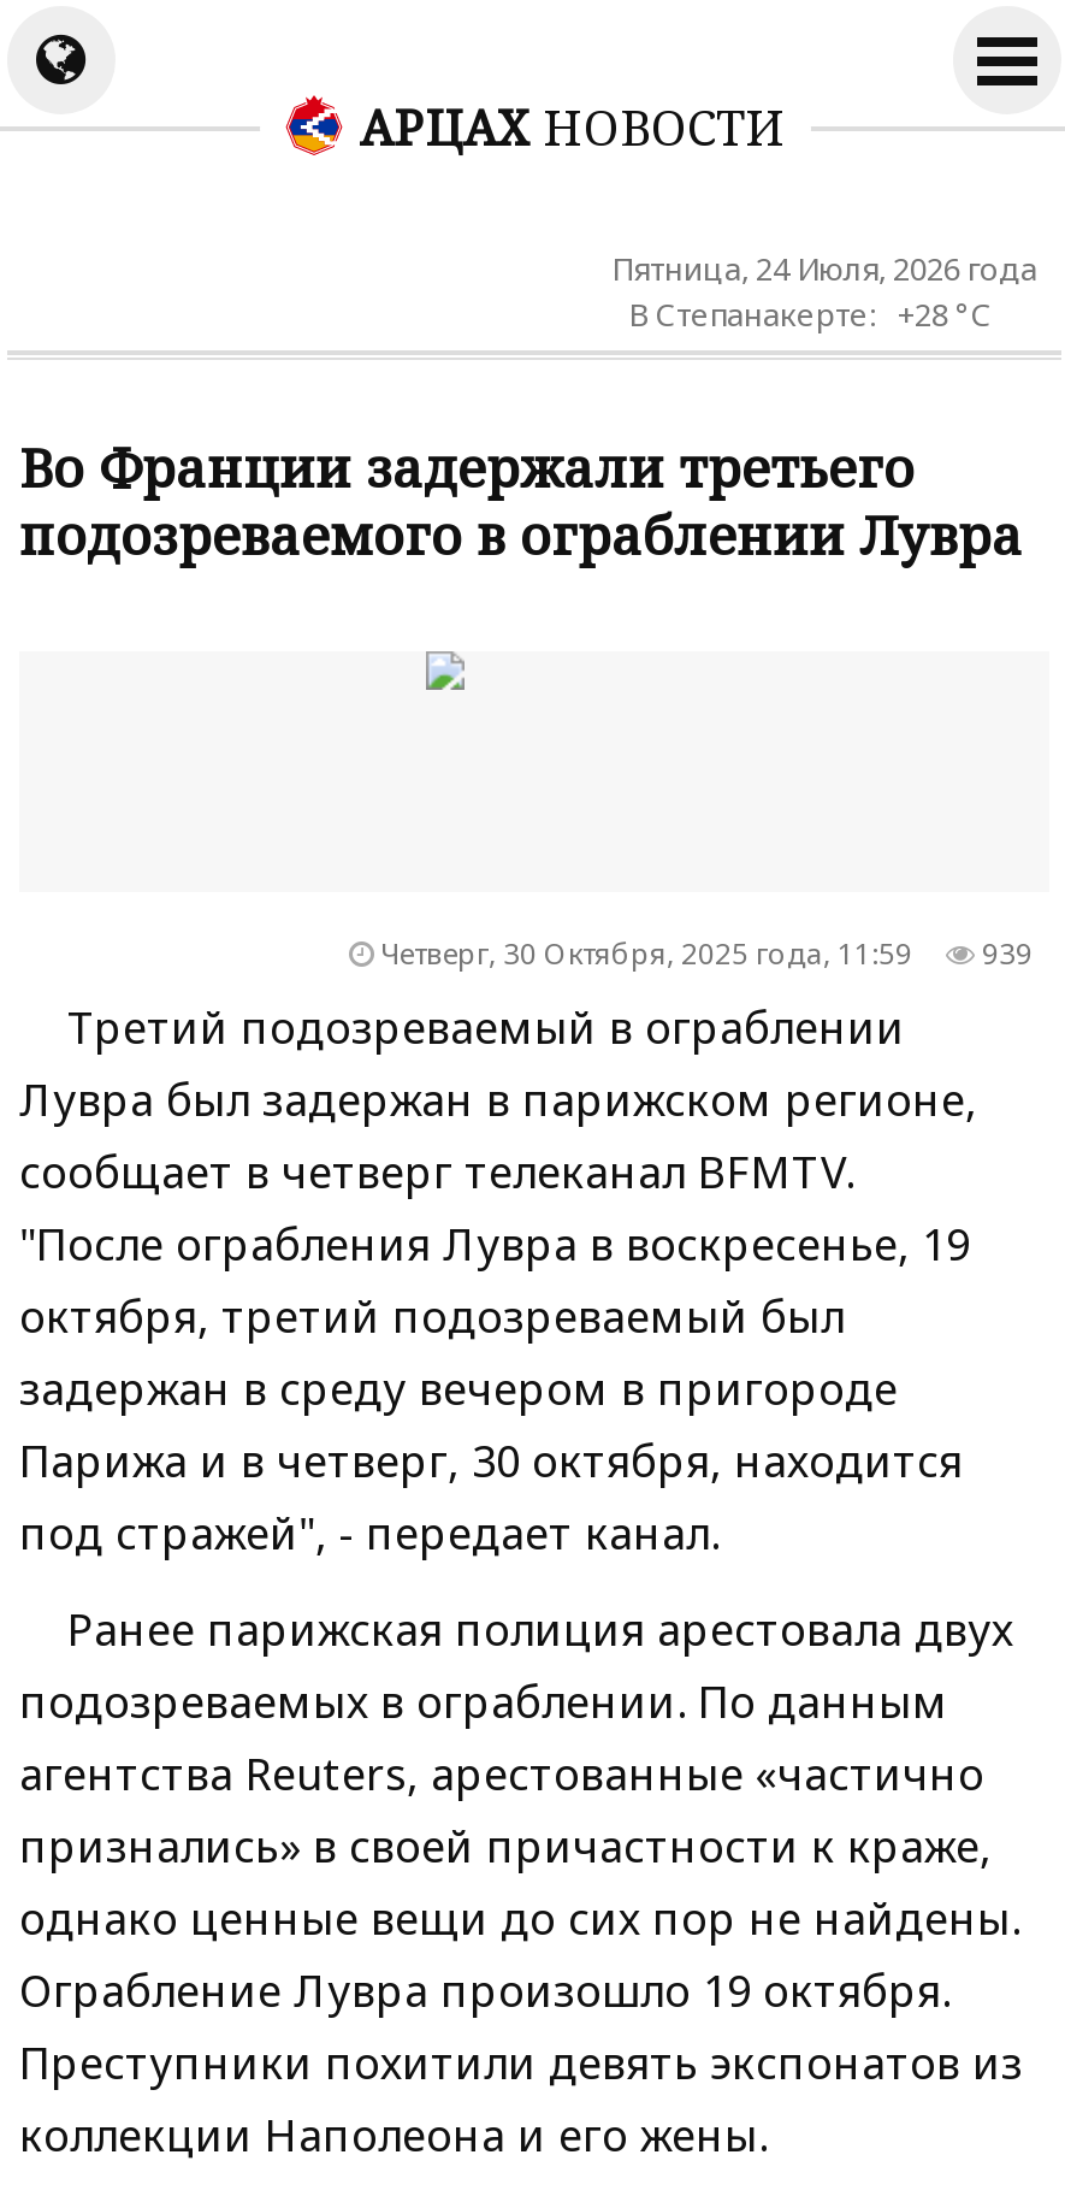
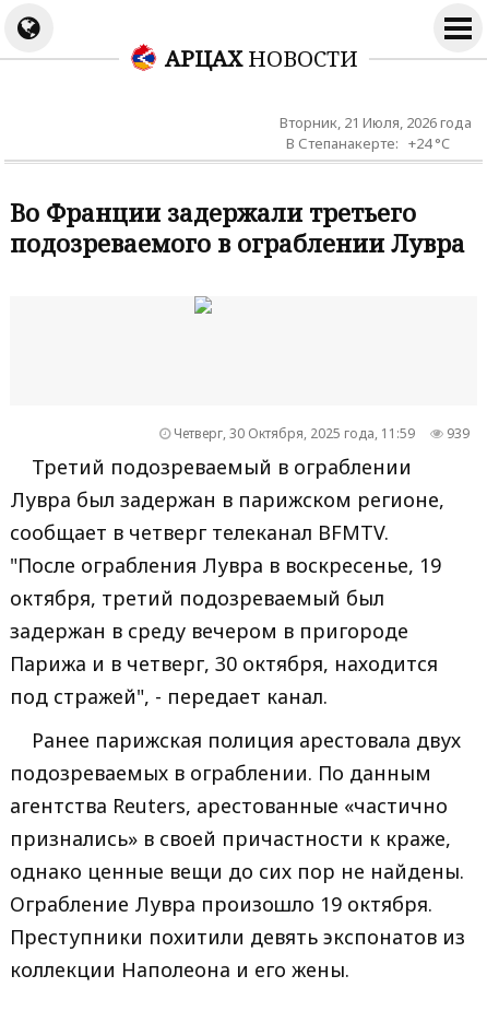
- Пятница, 24 Июля, 2026 года
+ Вторник, 21 Июля, 2026 года

- В Степанакерте: +28 °C
+ В Степанакерте: +24 °C
